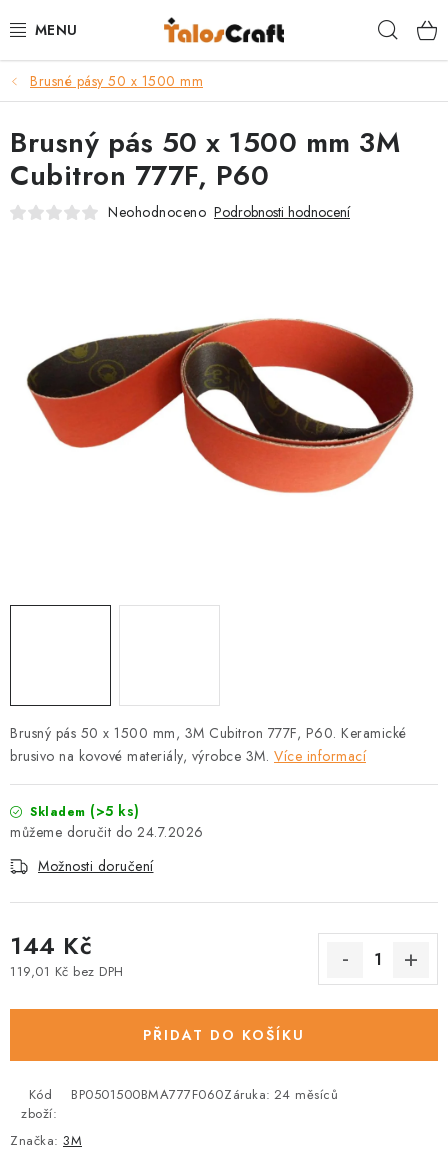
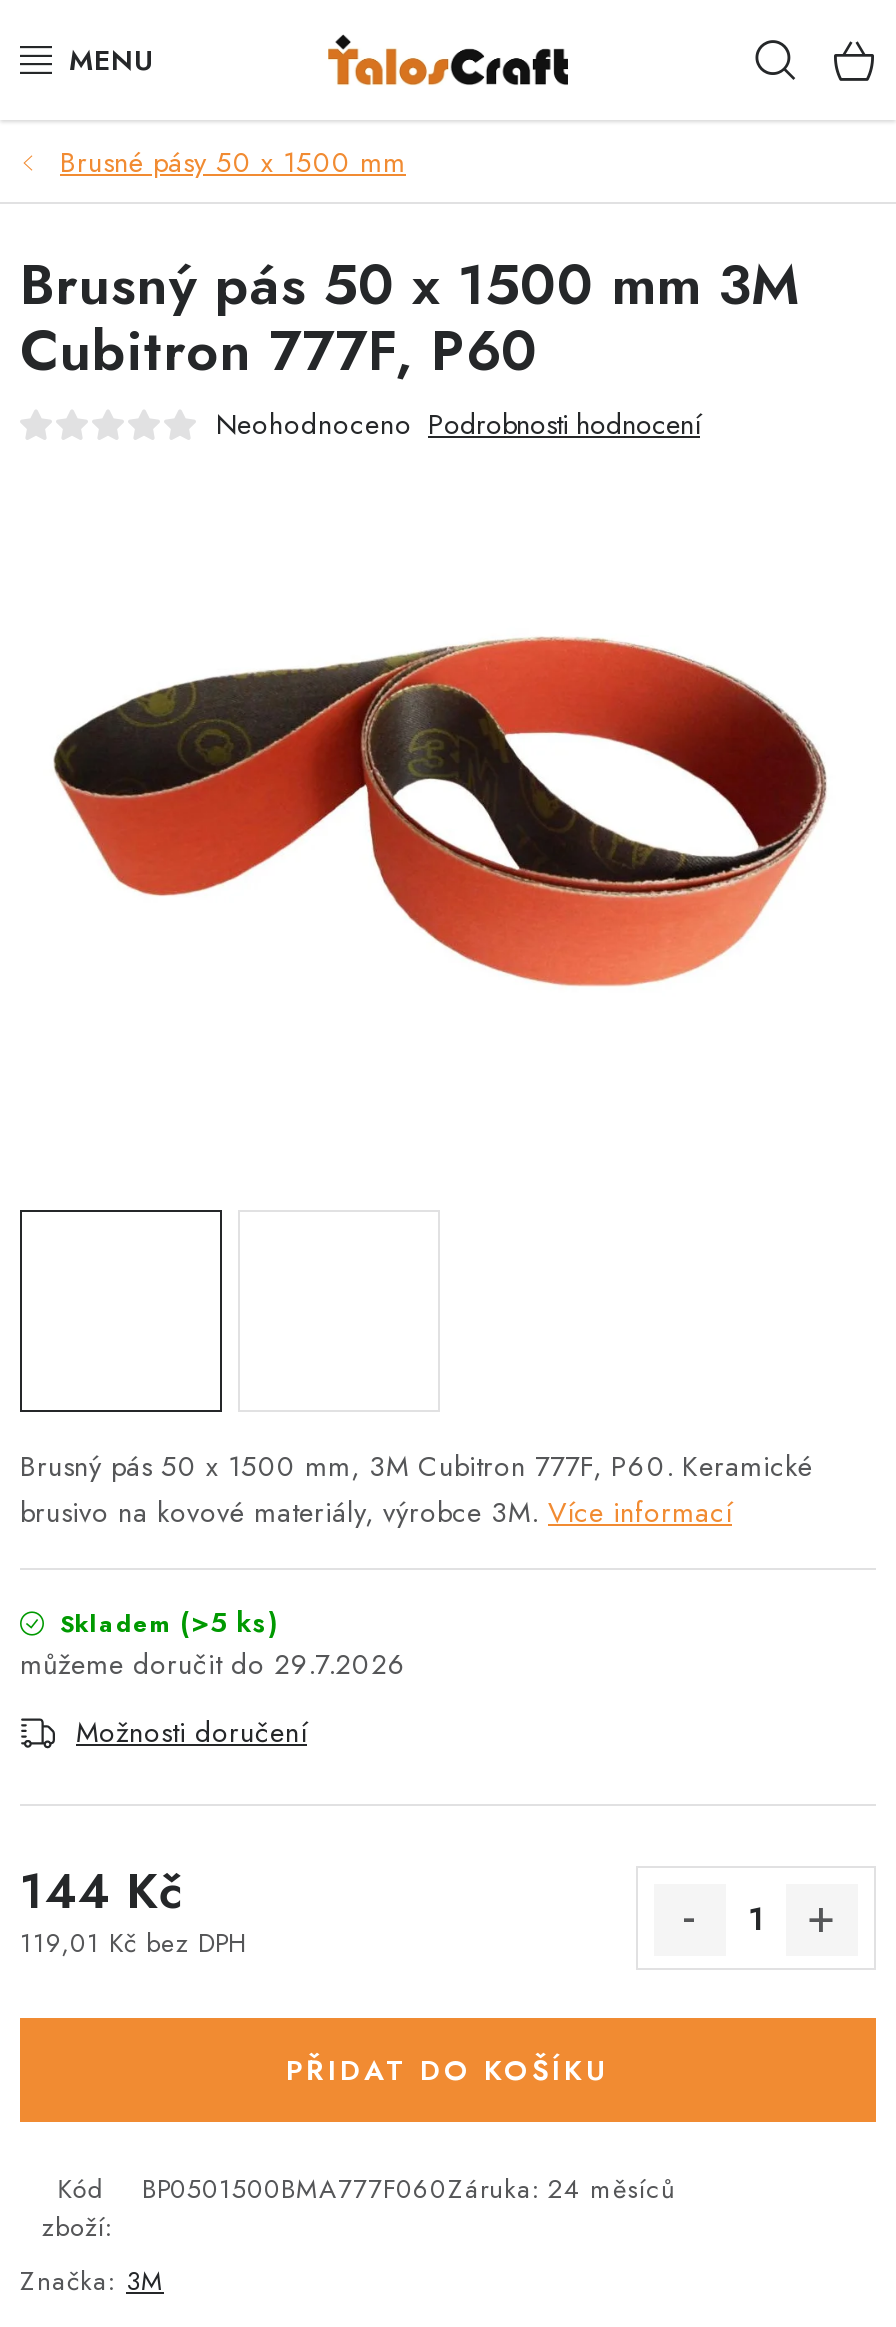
- 24.7.2026
+ 29.7.2026
